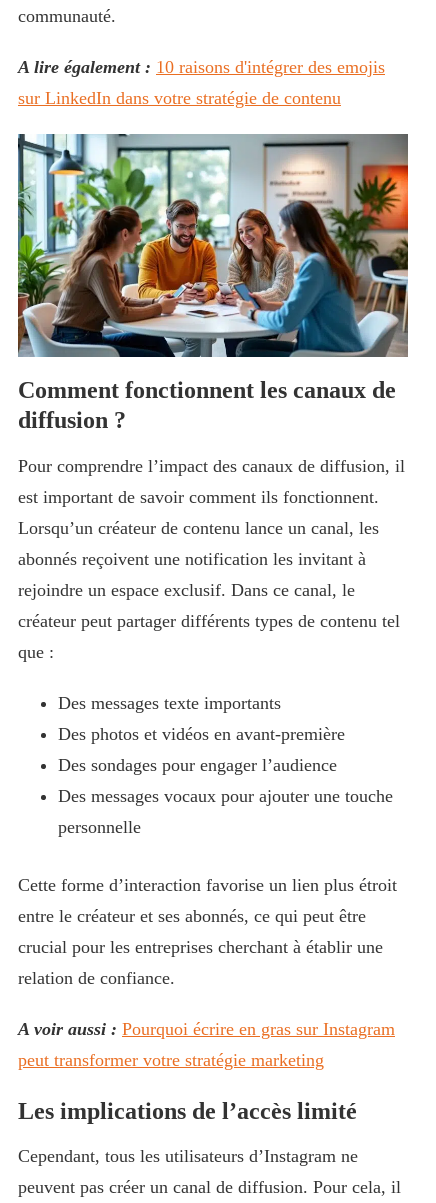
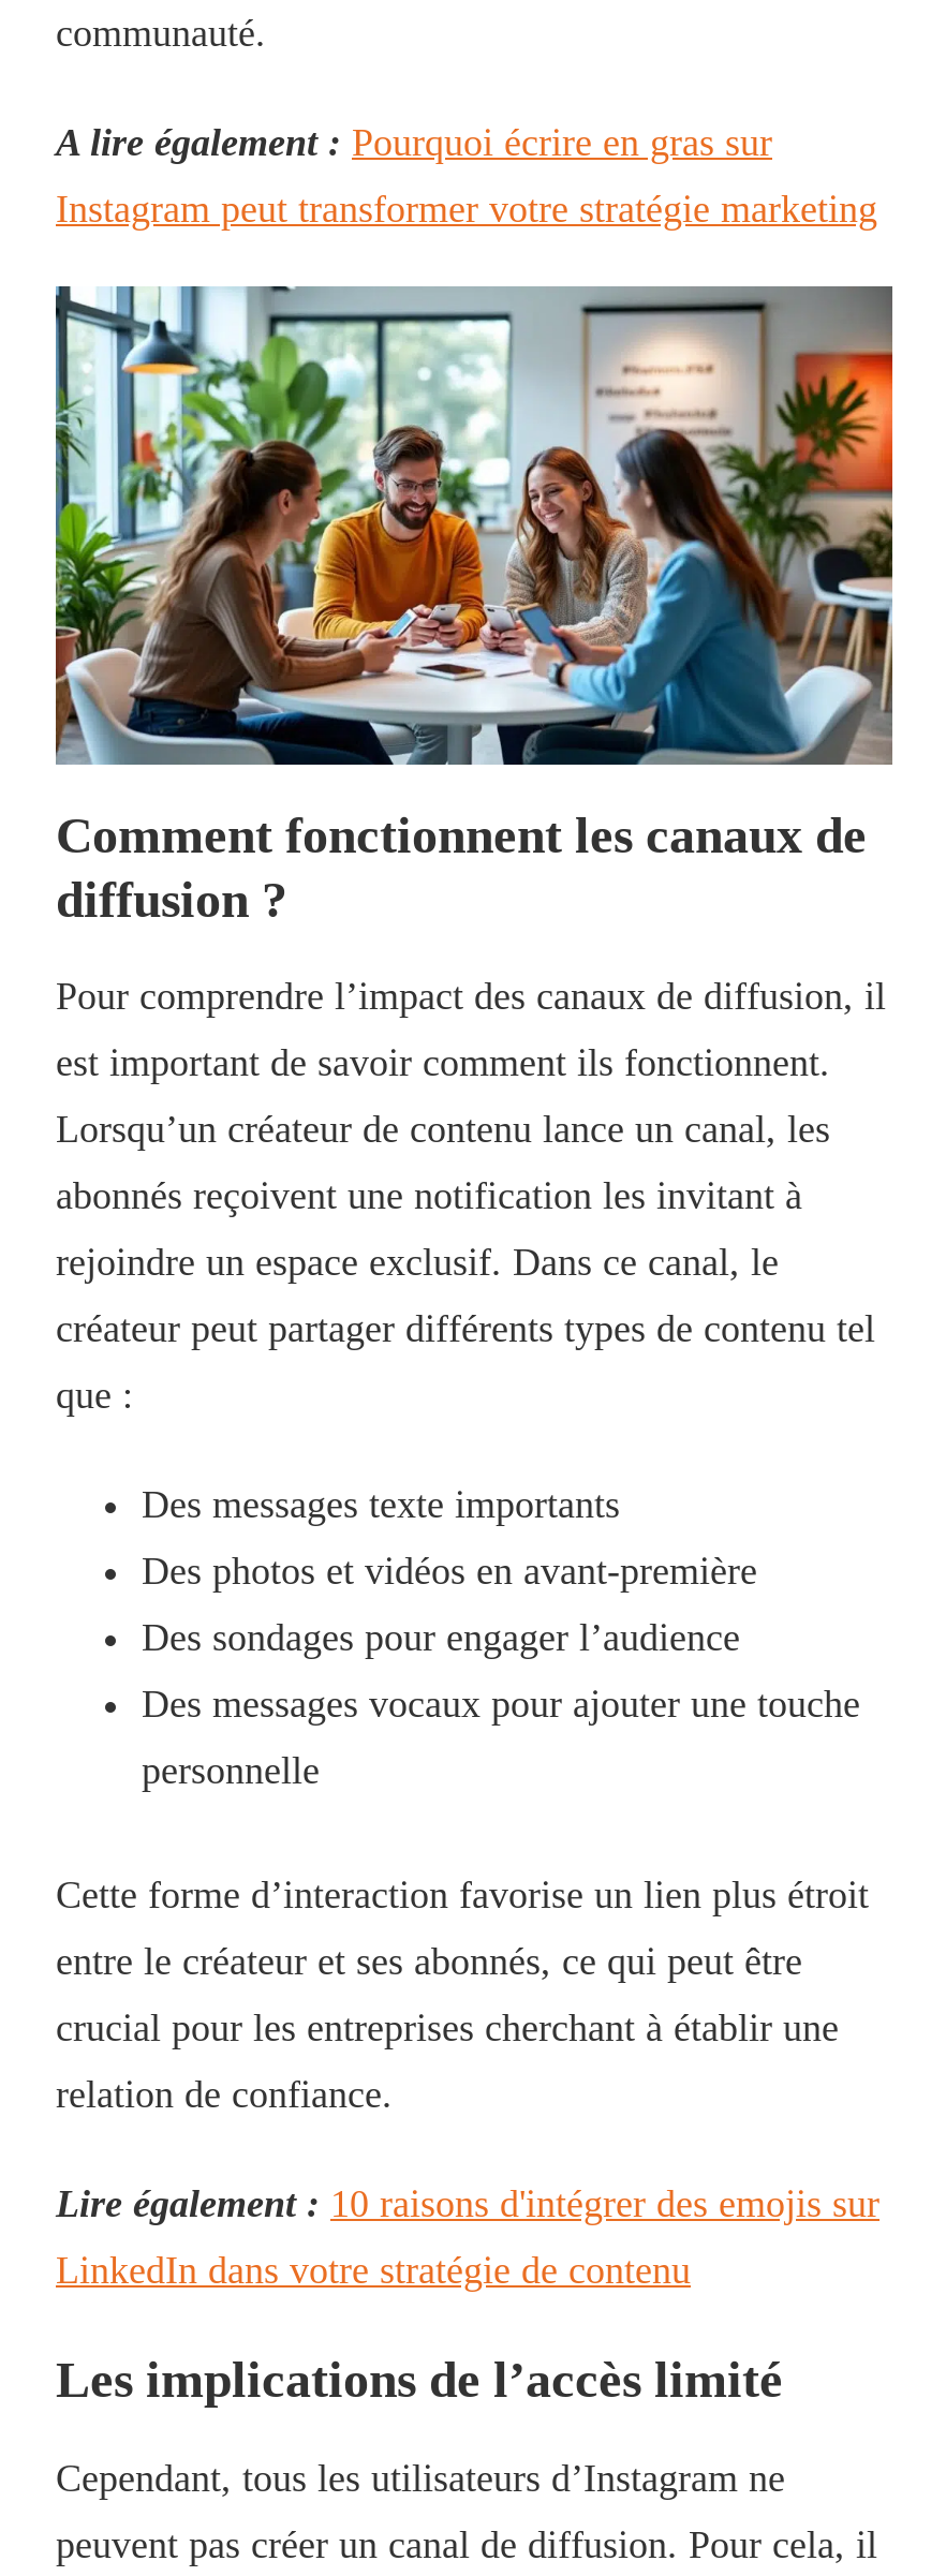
- A lire également : 10 raisons d'intégrer des emojis
+ A lire également : Pourquoi écrire en gras sur

- sur LinkedIn dans votre stratégie de contenu
+ Instagram peut transformer votre stratégie marketing

- A voir aussi : Pourquoi écrire en gras sur Instagram
+ Lire également : 10 raisons d'intégrer des emojis sur

- peut transformer votre stratégie marketing
+ LinkedIn dans votre stratégie de contenu
